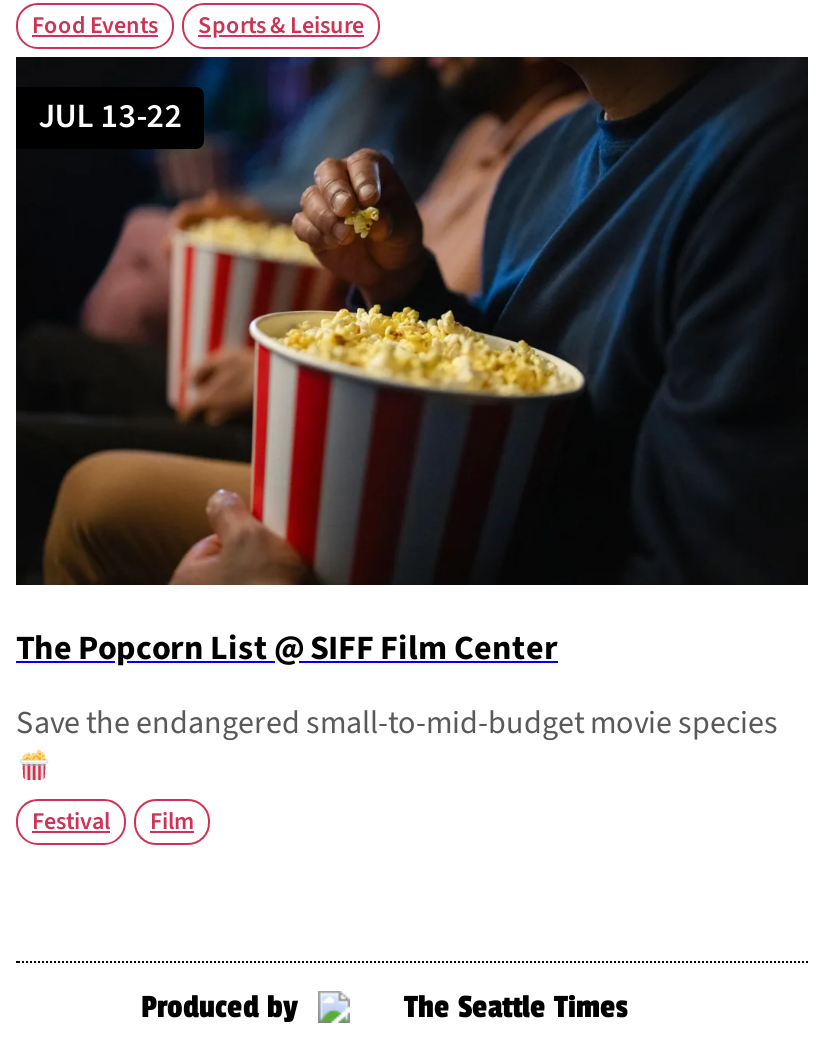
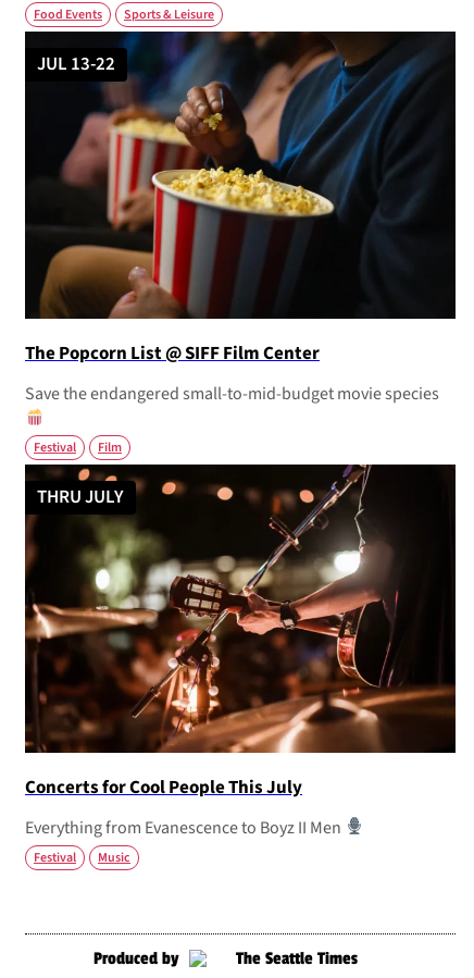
+ [image]
+ THRU JULY

+ Concerts for Cool People This July
+ Everything from Evanescence to Boyz II Men
+ Festival
+ Music
